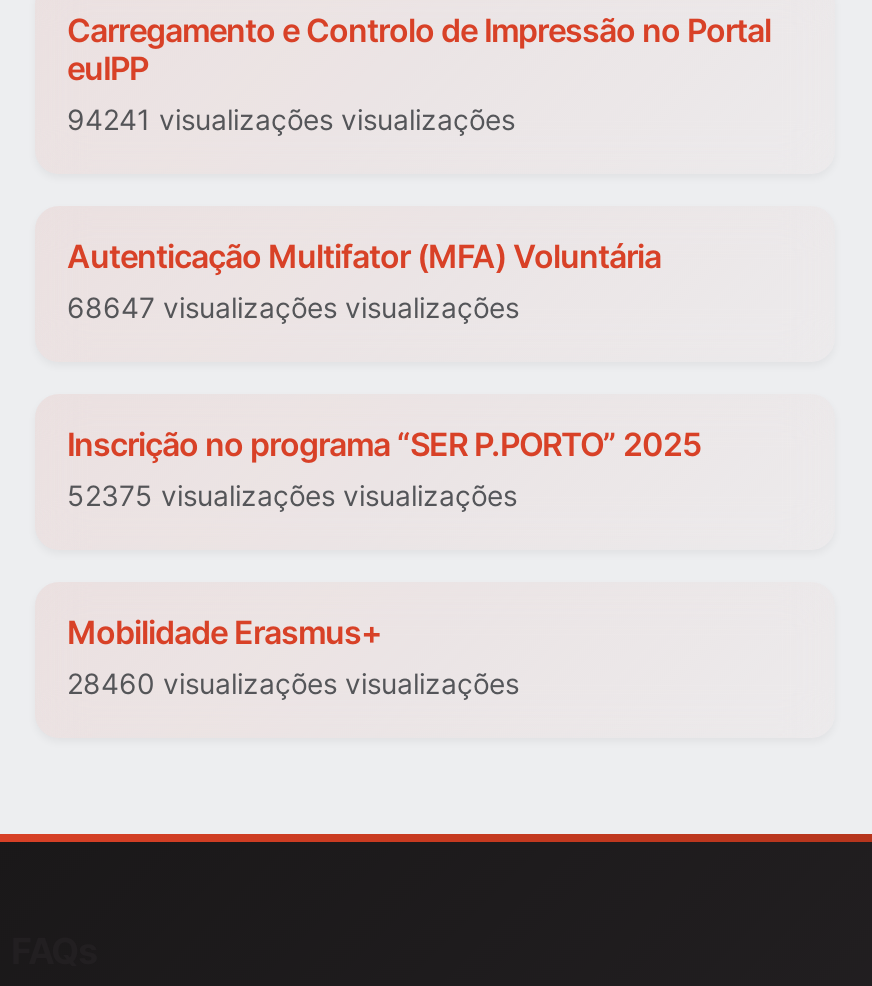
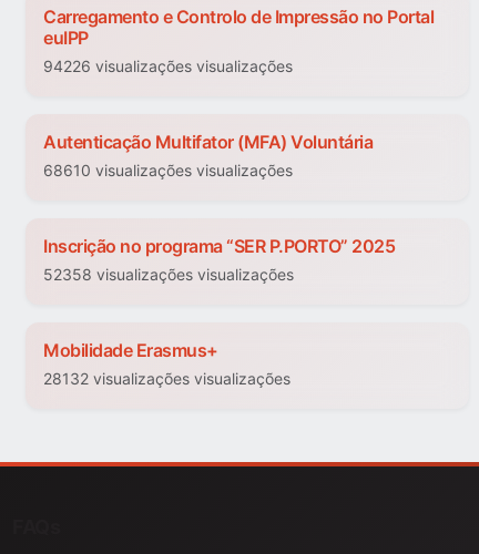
- 94241 visualizações visualizações
+ 94226 visualizações visualizações

- 68647 visualizações visualizações
+ 68610 visualizações visualizações

- 52375 visualizações visualizações
+ 52358 visualizações visualizações

- 28460 visualizações visualizações
+ 28132 visualizações visualizações
